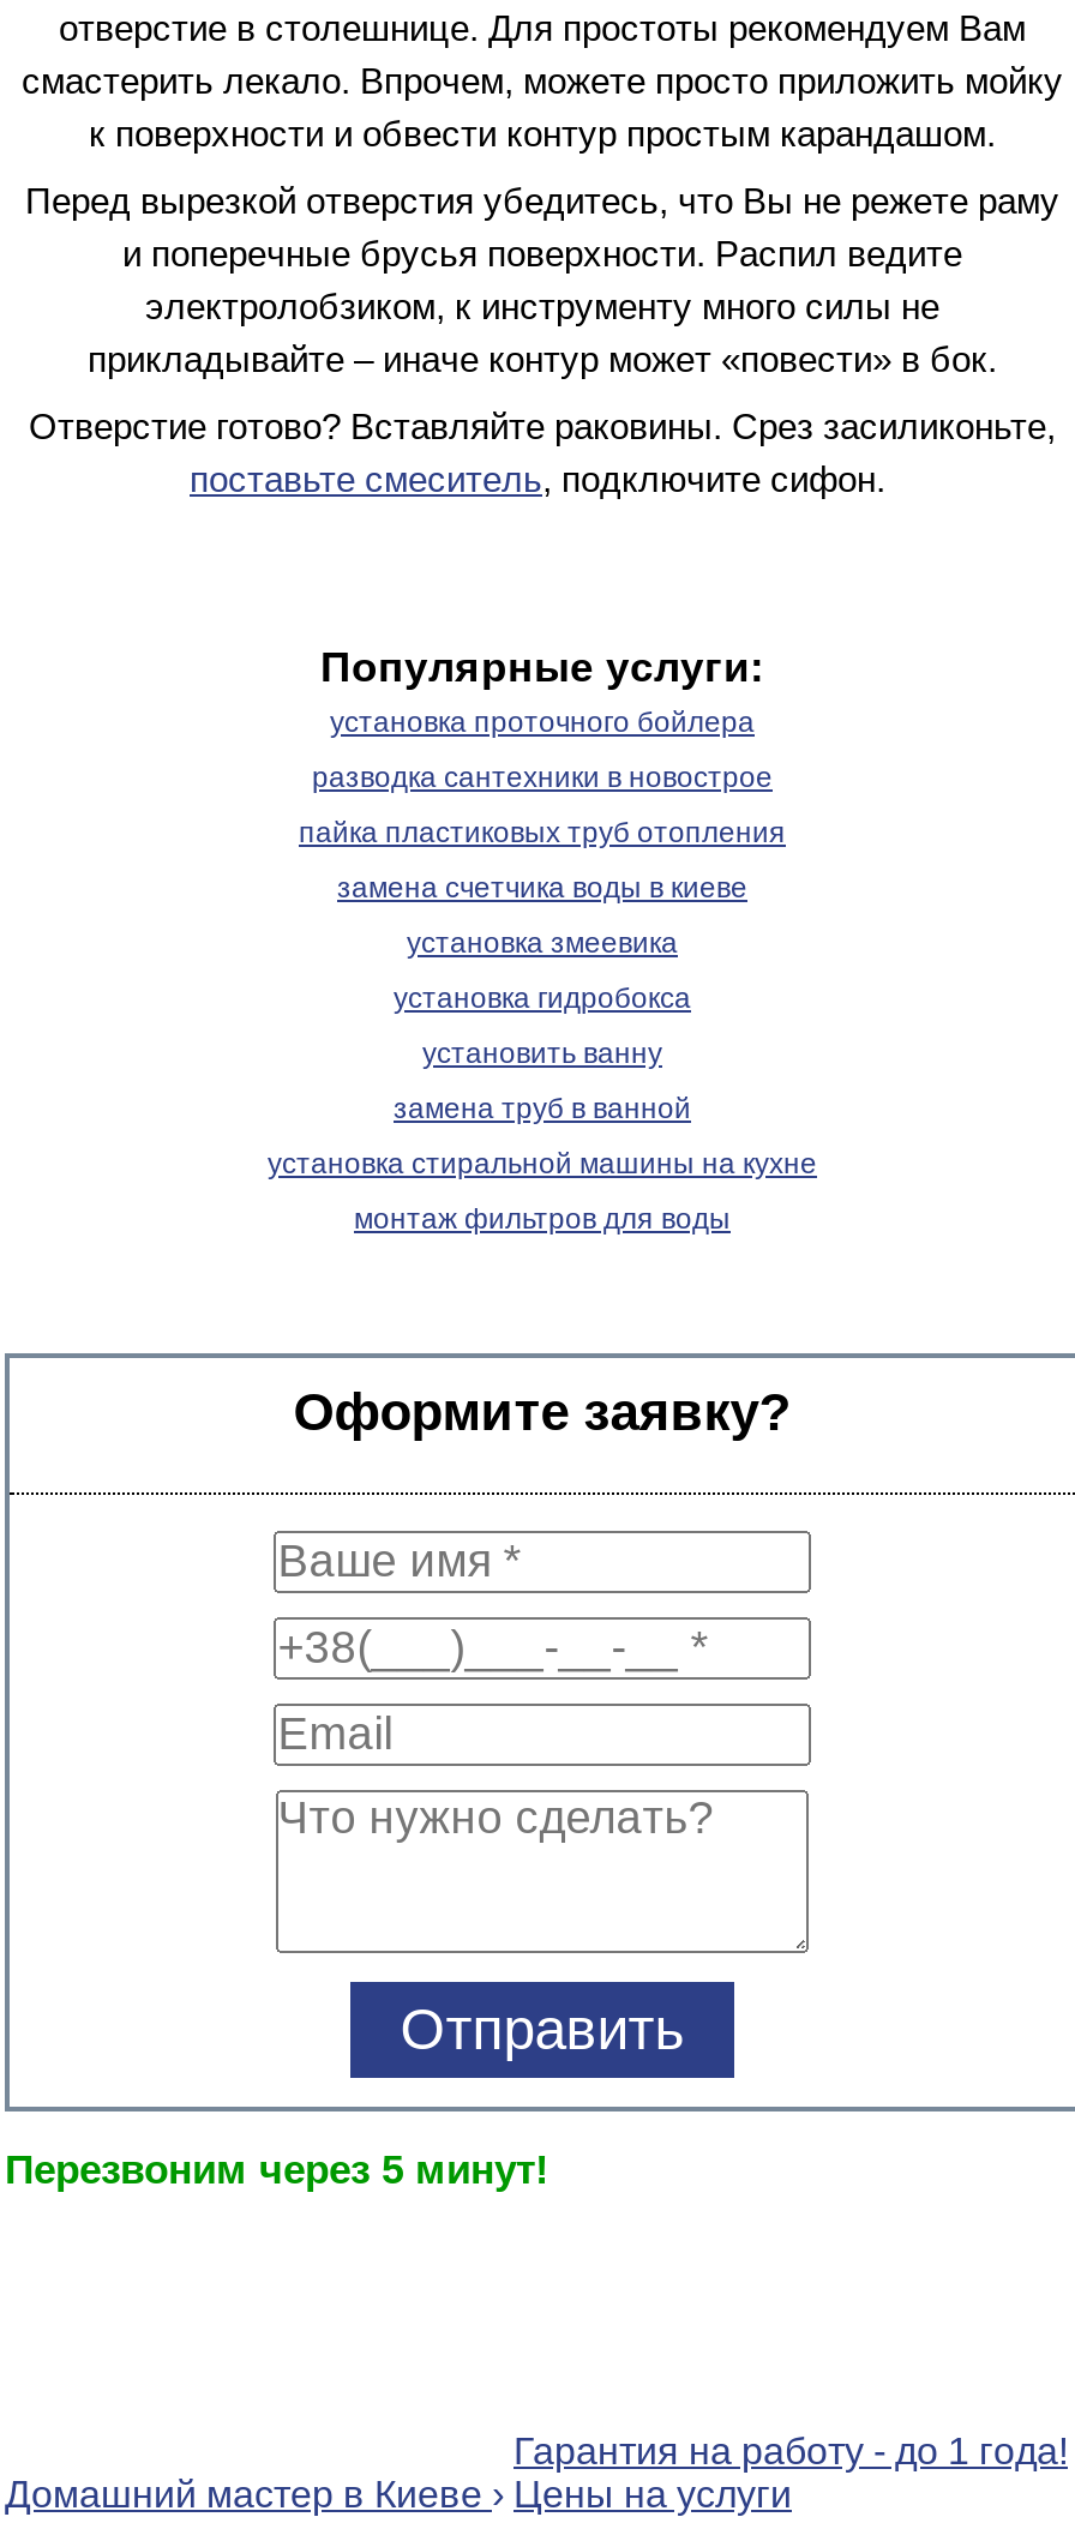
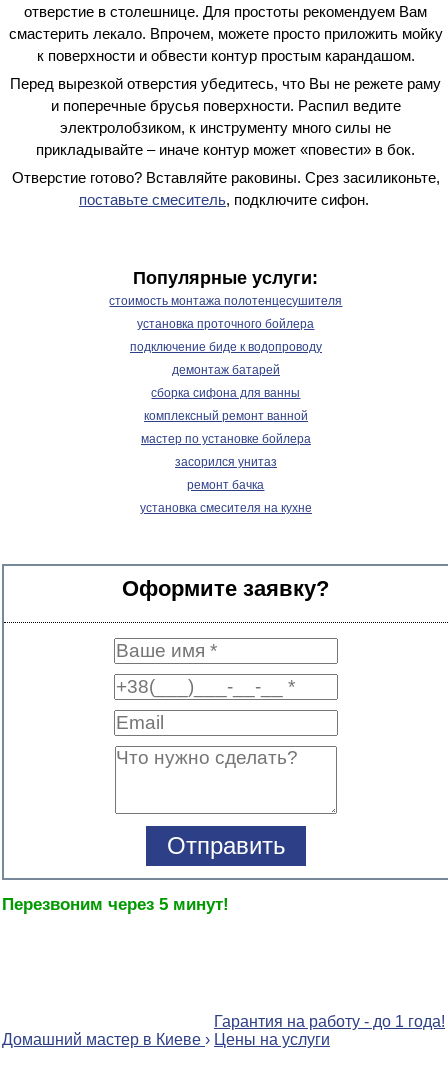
+ стоимость монтажа полотенцесушителя

moved down: установка проточного бойлера

- разводка сантехники в новострое
- пайка пластиковых труб отопления
- замена счетчика воды в киеве
- установка змеевика
- установка гидробокса
- установить ванну
- замена труб в ванной
- установка стиральной машины на кухне
- монтаж фильтров для воды
+ подключение биде к водопроводу
+ демонтаж батарей
+ сборка сифона для ванны
+ комплексный ремонт ванной
+ мастер по установке бойлера
+ засорился унитаз
+ ремонт бачка
+ установка смесителя на кухне
